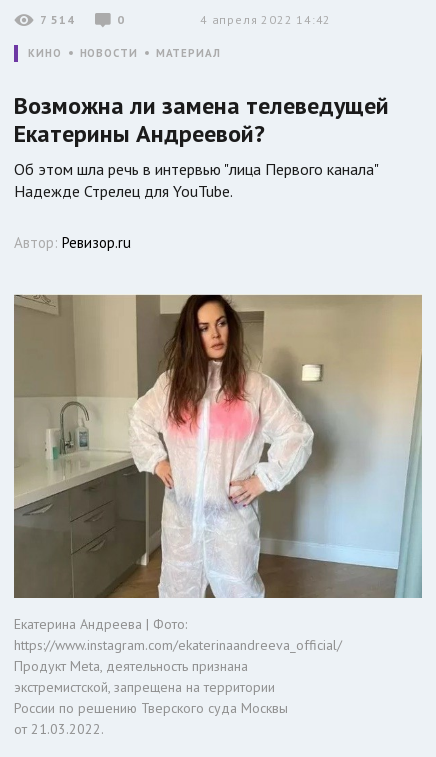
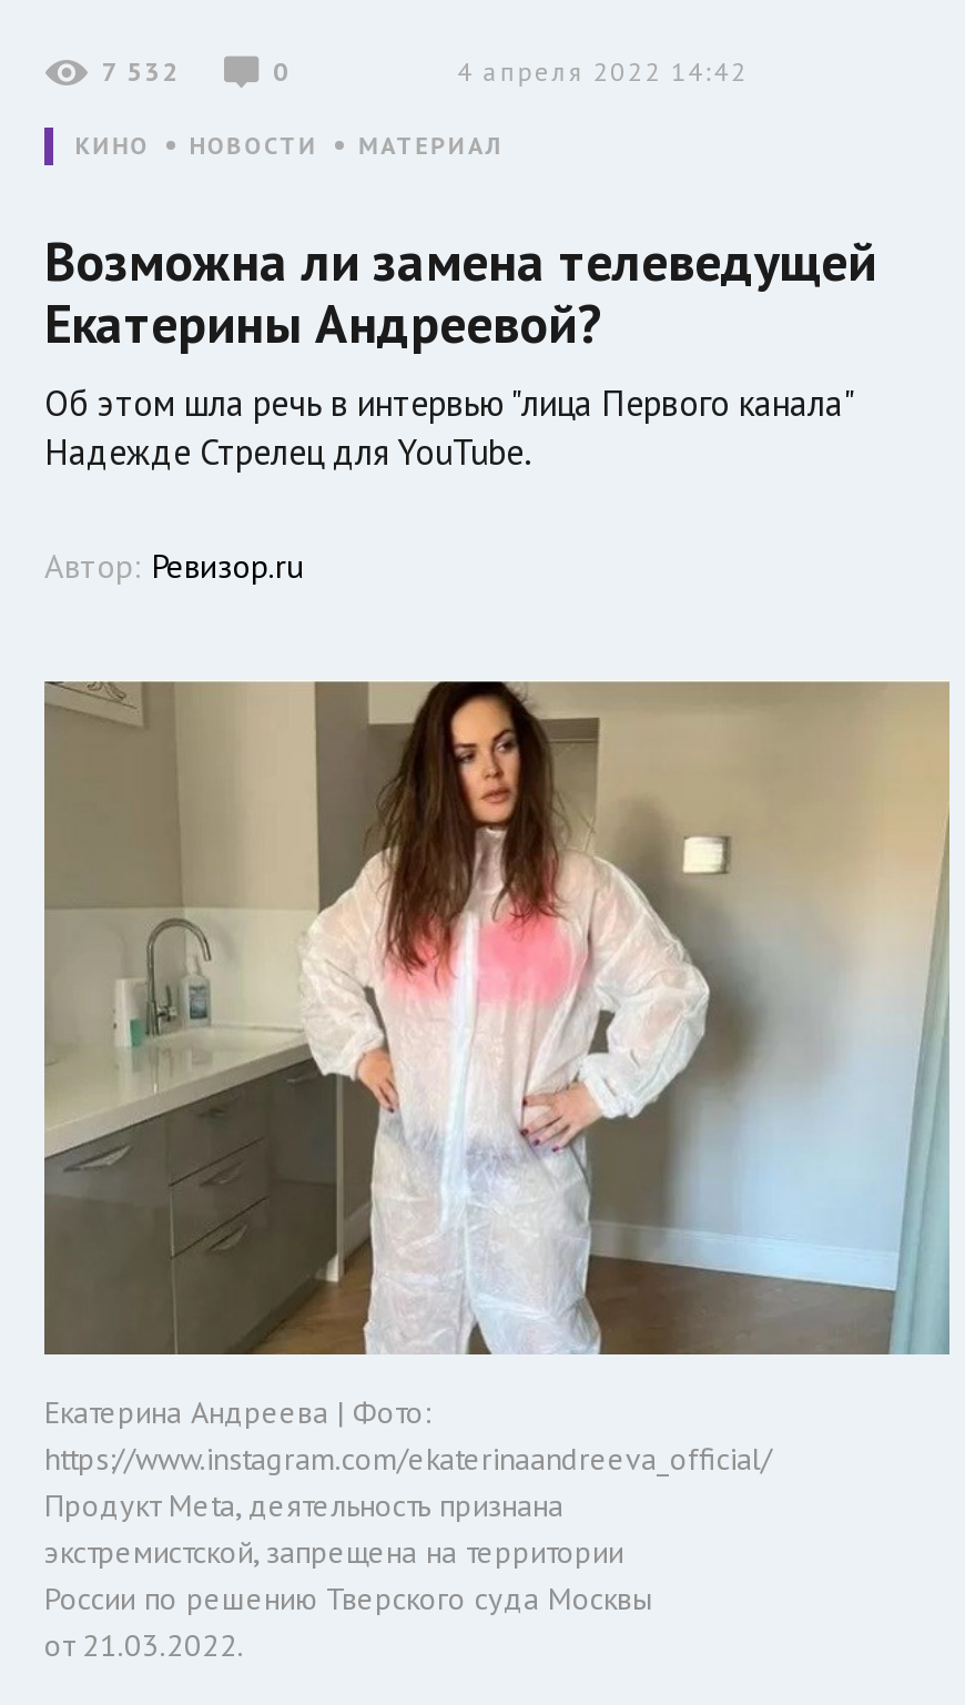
- 7 514
+ 7 532
